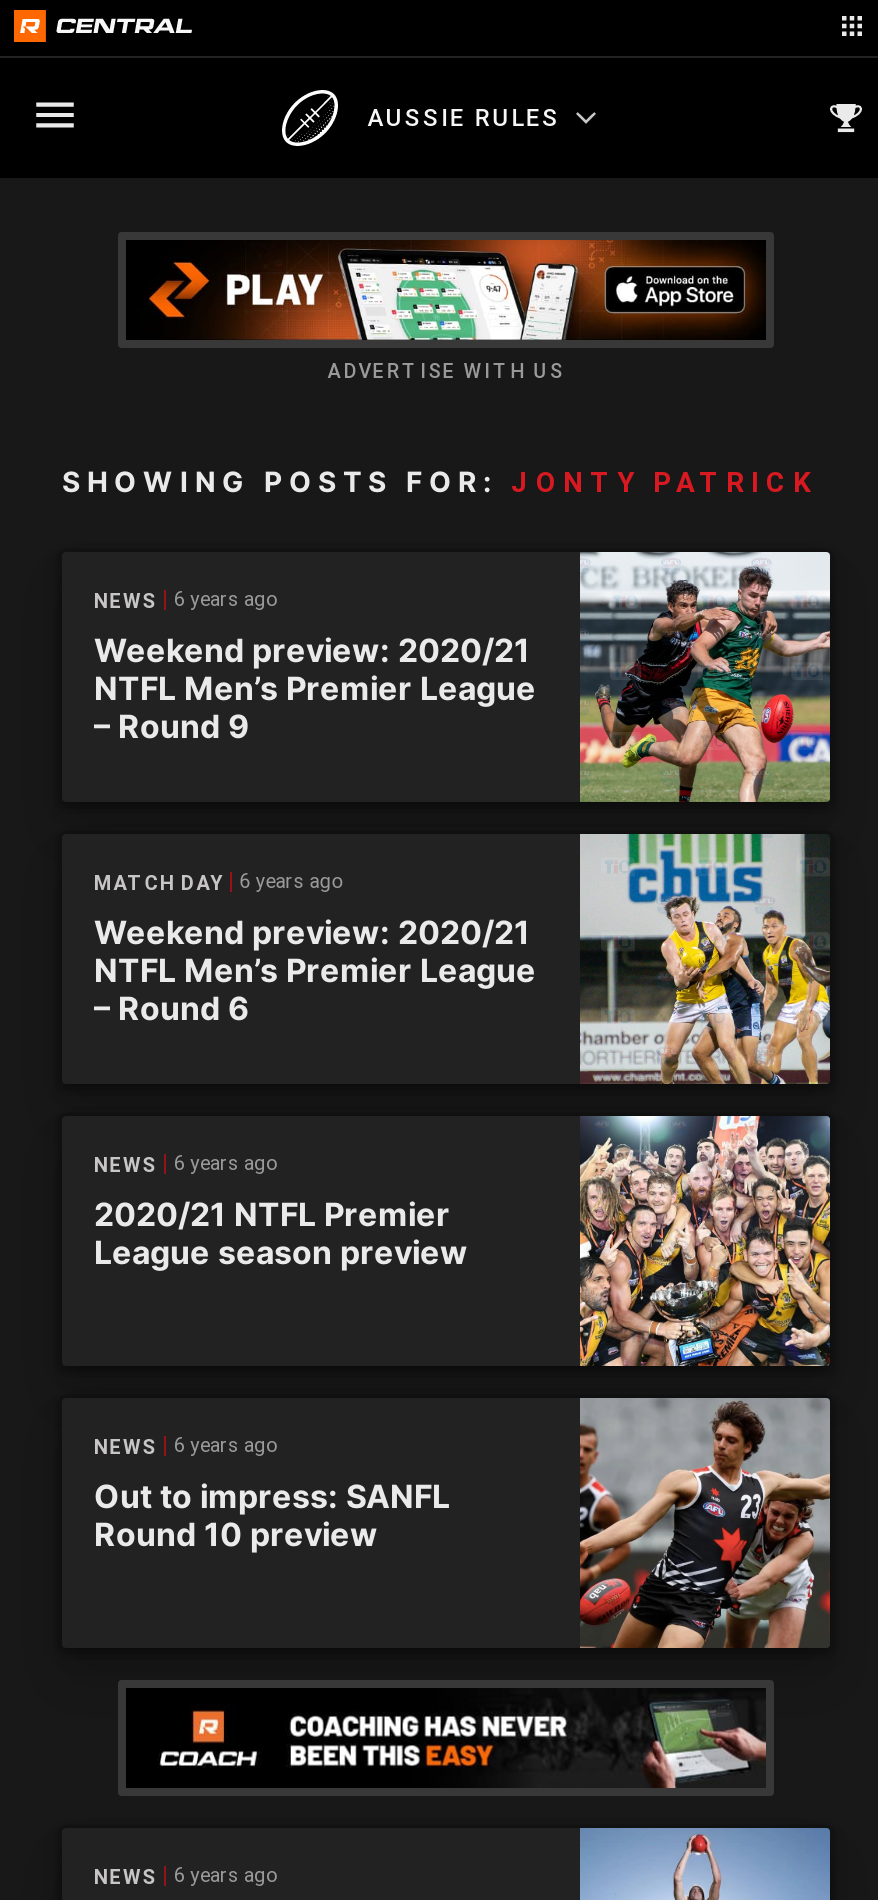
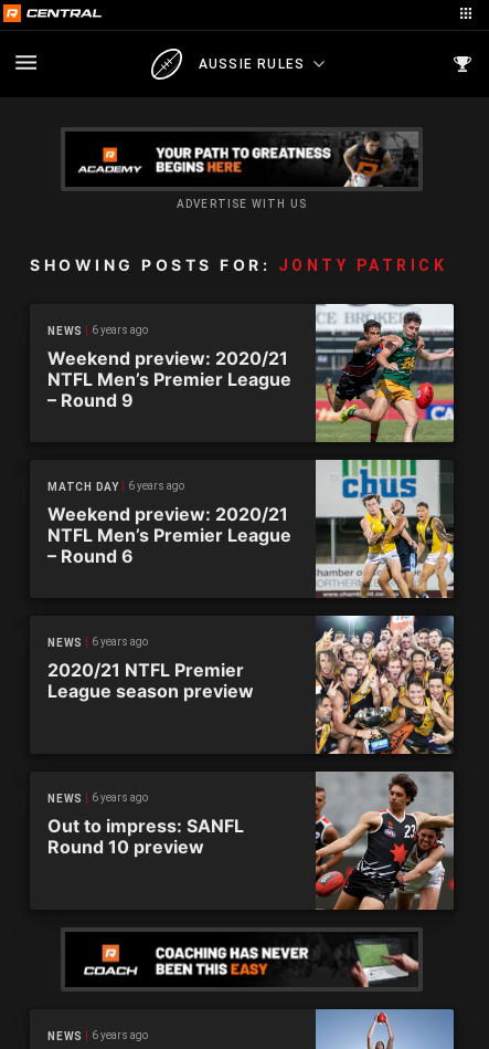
- [image]
+ [image]
